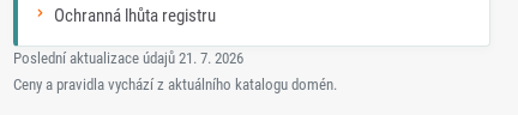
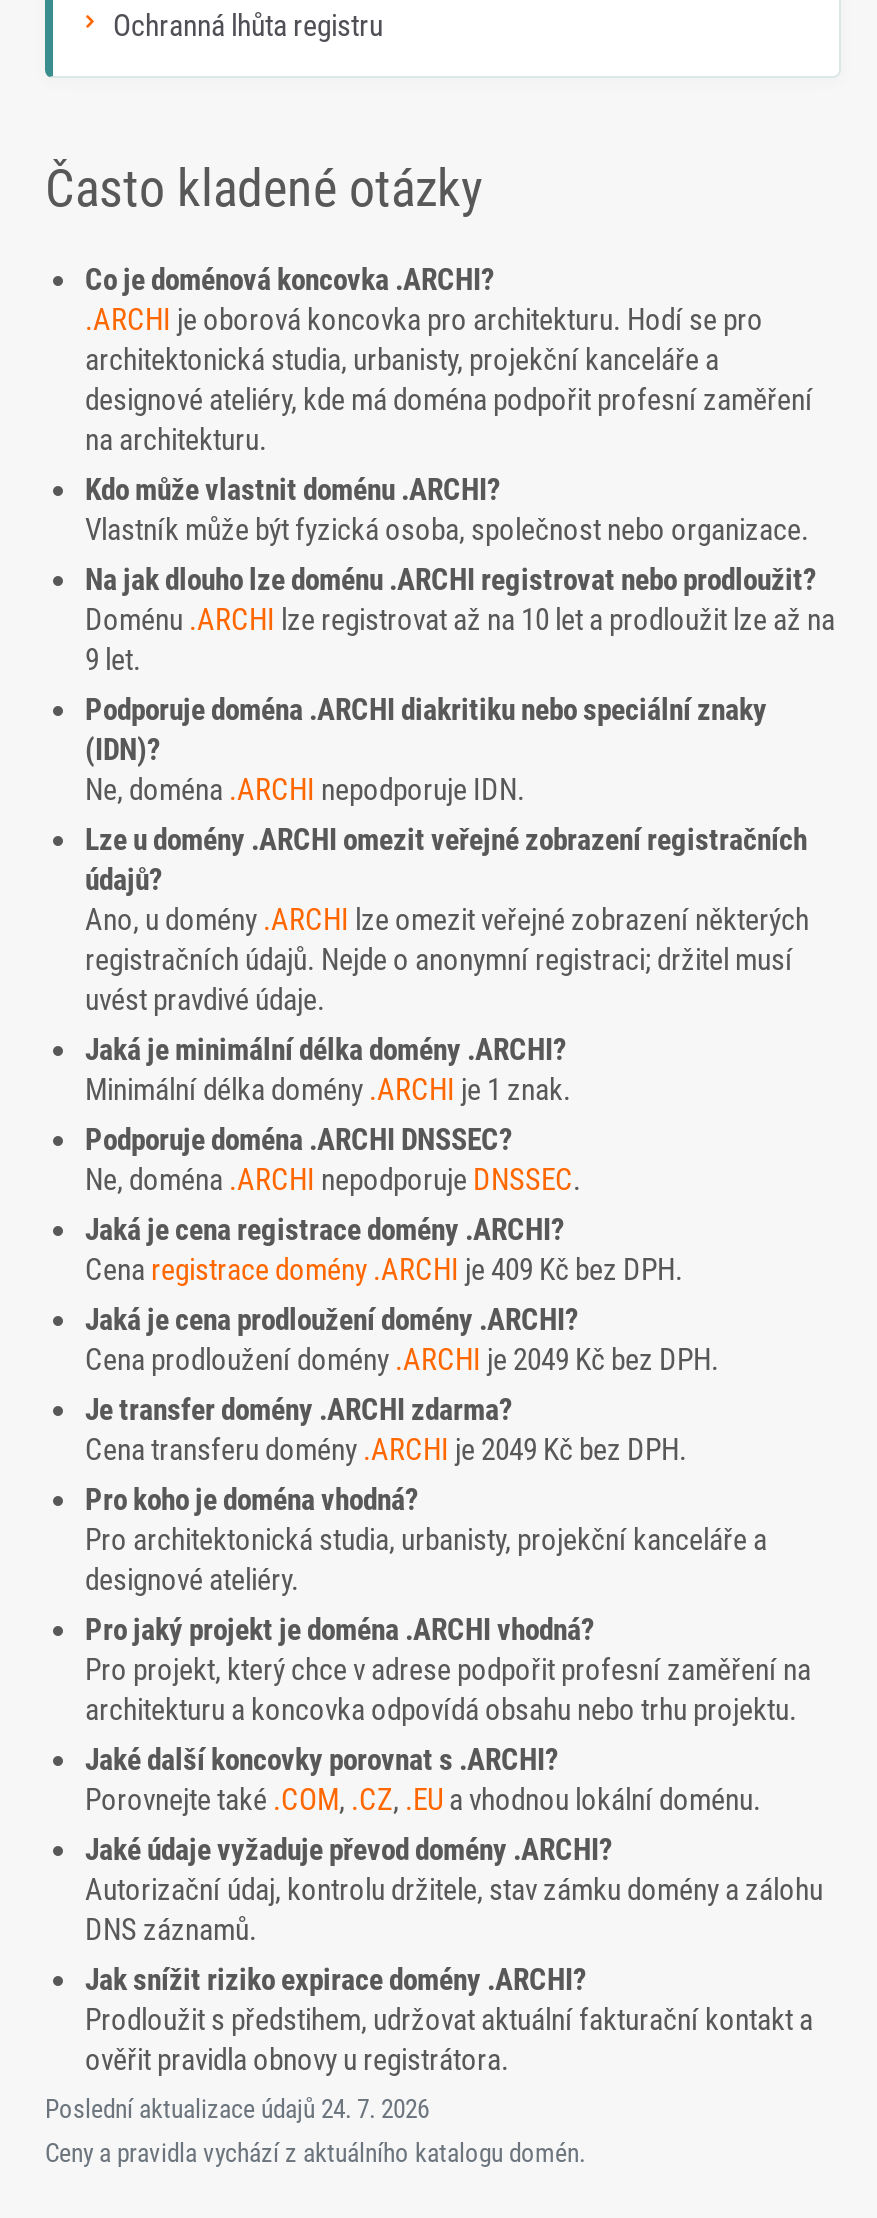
- Poslední aktualizace údajů 21. 7. 2026
+ Často kladené otázky
+ Co je doménová koncovka .ARCHI?
+ .ARCHI je oborová koncovka pro architekturu. Hodí se pro
+ architektonická studia, urbanisty, projekční kanceláře a
+ designové ateliéry, kde má doména podpořit profesní zaměření
+ na architekturu.
+ Kdo může vlastnit doménu .ARCHI?
+ Vlastník může být fyzická osoba, společnost nebo organizace.
+ Na jak dlouho lze doménu .ARCHI registrovat nebo prodloužit?
+ Doménu.ARCHI lze registrovat až na 10 let a prodloužit lze až na
+ 9 let.
+ Podporuje doména .ARCHI diakritiku nebo speciální znaky
+ (IDN)?
+ Ne, doména.ARCHI nepodporuje IDN.
+ Lze u domény .ARCHI omezit veřejné zobrazení registračních
+ údajů?
+ Ano, u domény.ARCHI lze omezit veřejné zobrazení některých
+ registračních údajů. Nejde o anonymní registraci; držitel musí
+ uvést pravdivé údaje.
+ Jaká je minimální délka domény .ARCHI?
+ Minimální délka domény.ARCHI je 1 znak.
+ Podporuje doména .ARCHI DNSSEC?
+ Ne, doména.ARCHI nepodporuje DNSSEC.
+ Jaká je cena registrace domény .ARCHI?
+ Cena registrace domény .ARCHI je 409 Kč bez DPH.
+ Jaká je cena prodloužení domény .ARCHI?
+ Cena prodloužení domény.ARCHI je 2049 Kč bez DPH.
+ Je transfer domény .ARCHI zdarma?
+ Cena transferu domény.ARCHI je 2049 Kč bez DPH.
+ Pro koho je doména vhodná?
+ Pro architektonická studia, urbanisty, projekční kanceláře a
+ designové ateliéry.
+ Pro jaký projekt je doména .ARCHI vhodná?
+ Pro projekt, který chce v adrese podpořit profesní zaměření na
+ architekturu a koncovka odpovídá obsahu nebo trhu projektu.
+ Jaké další koncovky porovnat s .ARCHI?
+ Porovnejte také.COM,.CZ,.EU a vhodnou lokální doménu.
+ Jaké údaje vyžaduje převod domény .ARCHI?
+ Autorizační údaj, kontrolu držitele, stav zámku domény a zálohu
+ DNS záznamů.
+ Jak snížit riziko expirace domény .ARCHI?
+ Prodloužit s předstihem, udržovat aktuální fakturační kontakt a
+ ověřit pravidla obnovy u registrátora.
+ Poslední aktualizace údajů 24. 7. 2026
